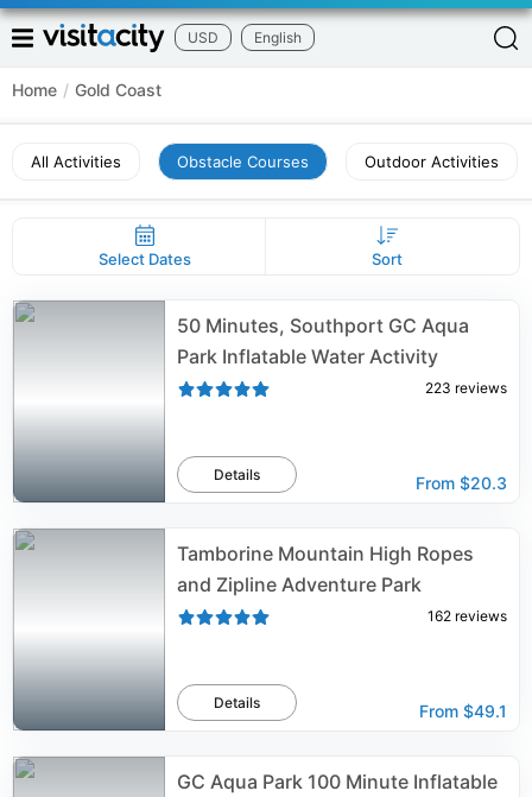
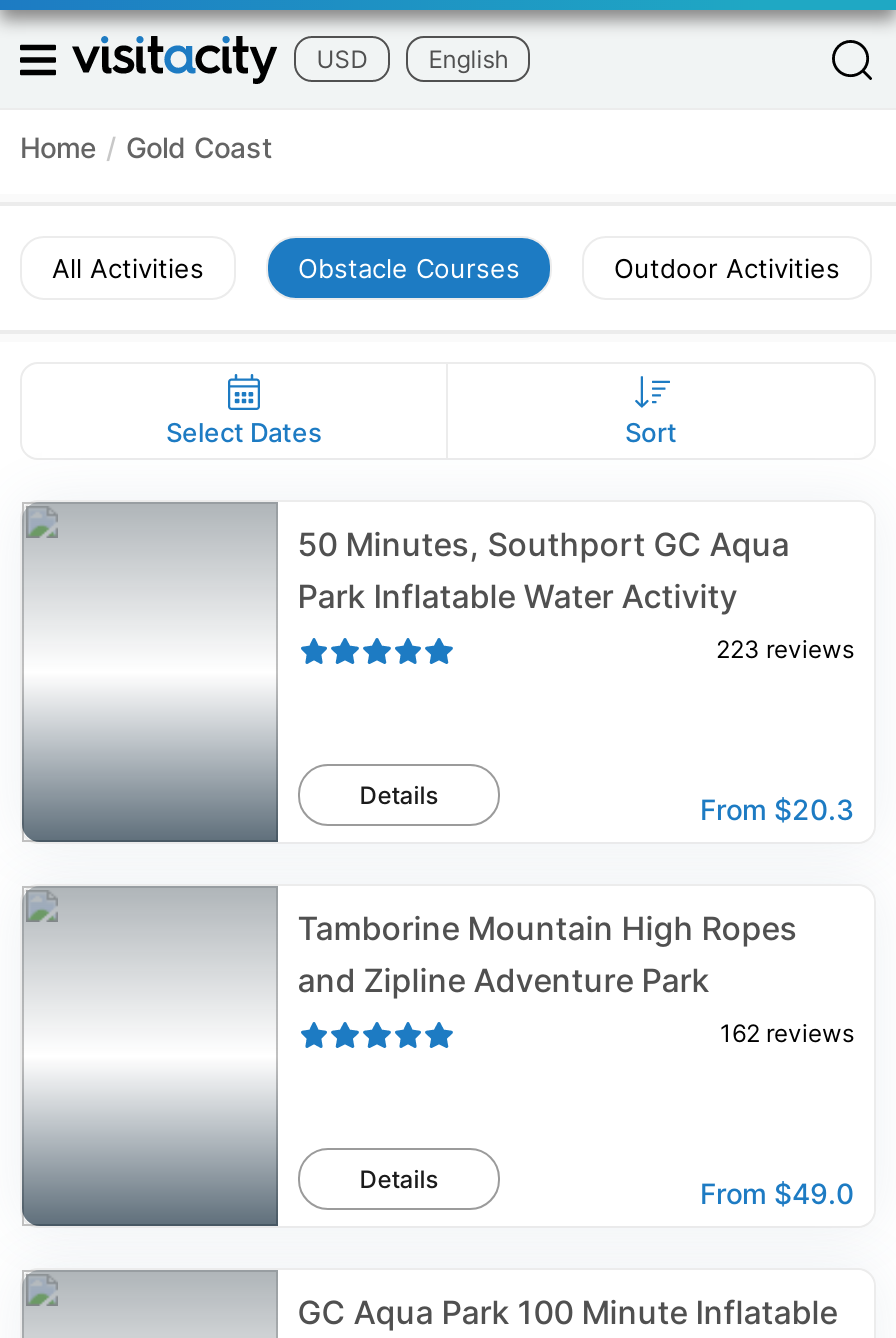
- From $49.1
+ From $49.0
